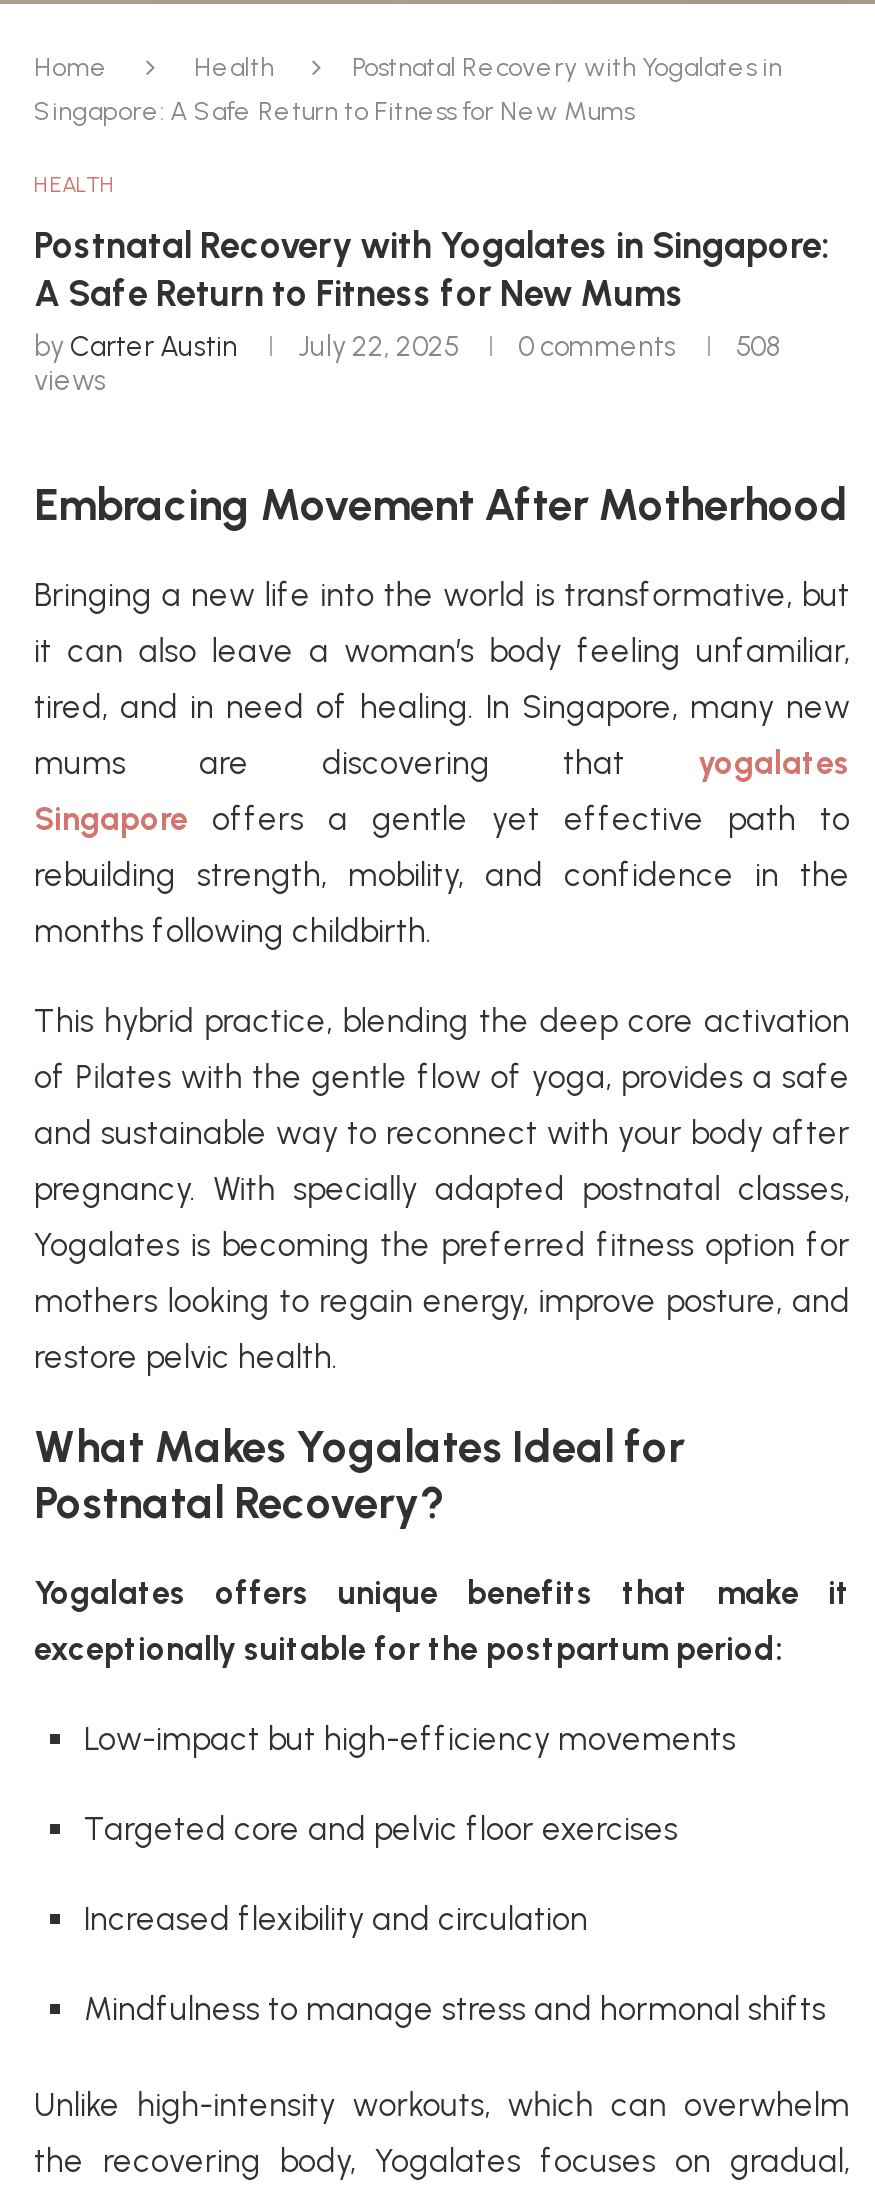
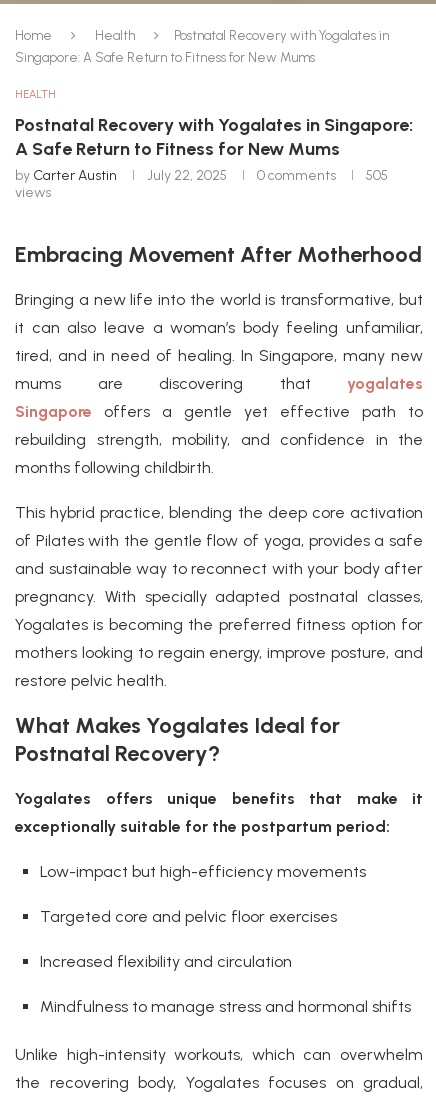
- 508
+ 505
